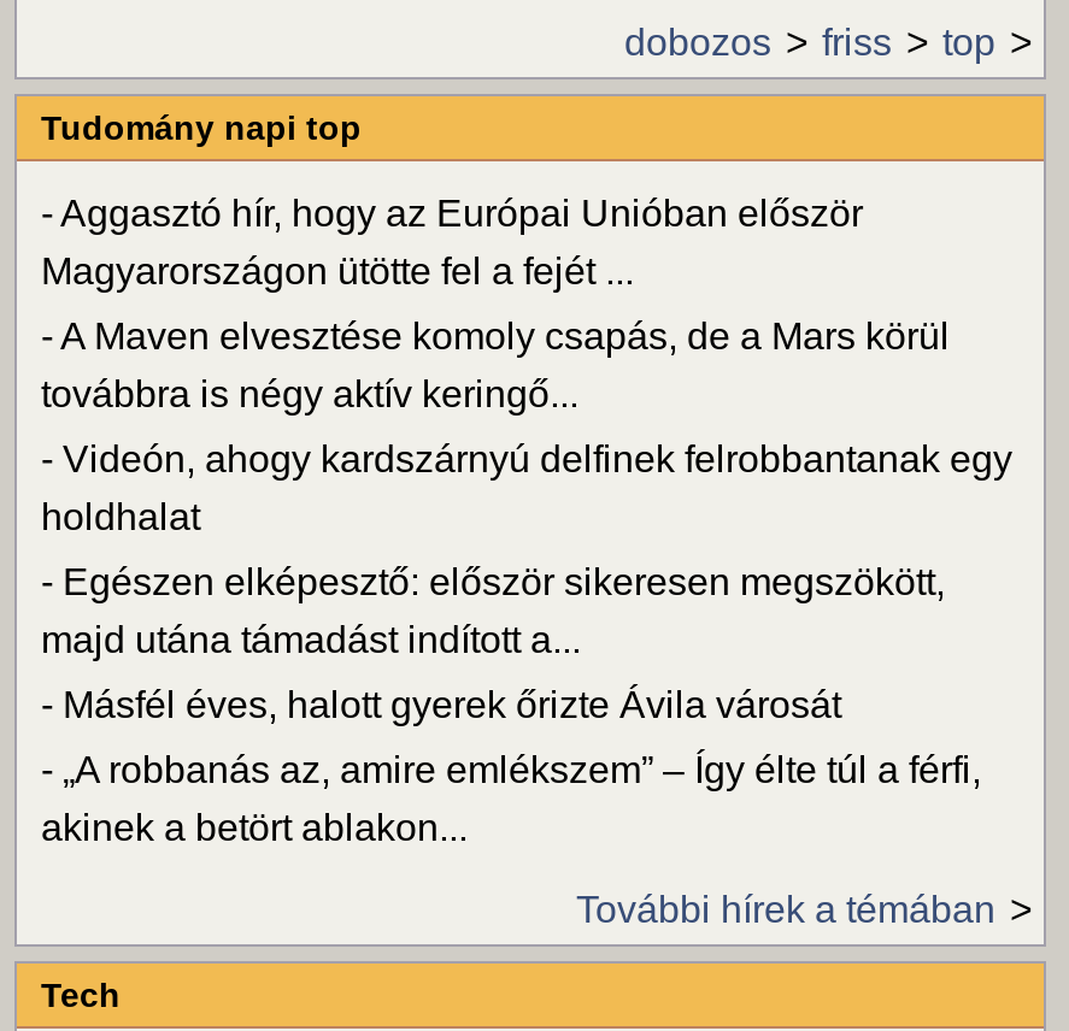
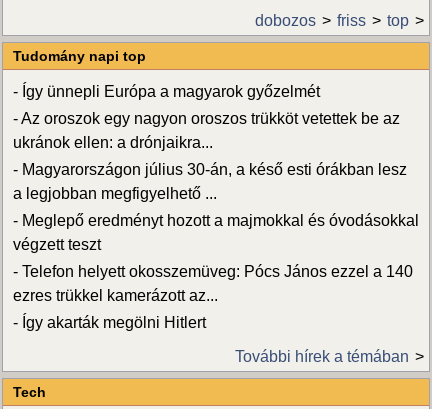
- - Aggasztó hír, hogy az Európai Unióban először
- Magyarországon ütötte fel a fejét ...
+ - Így ünnepli Európa a magyarok győzelmét

- - A Maven elvesztése komoly csapás, de a Mars körül
- továbbra is négy aktív keringő...
+ - Az oroszok egy nagyon oroszos trükköt vetettek be az
+ ukránok ellen: a drónjaikra...

- - Videón, ahogy kardszárnyú delfinek felrobbantanak egy
- holdhalat
+ - Magyarországon július 30-án, a késő esti órákban lesz
+ a legjobban megfigyelhető ...

- - Egészen elképesztő: először sikeresen megszökött,
- majd utána támadást indított a...
+ - Meglepő eredményt hozott a majmokkal és óvodásokkal
+ végzett teszt

- - Másfél éves, halott gyerek őrizte Ávila városát
+ - Telefon helyett okosszemüveg: Pócs János ezzel a 140
+ ezres trükkel kamerázott az...

- - „A robbanás az, amire emlékszem” – Így élte túl a férfi,
- akinek a betört ablakon...
+ - Így akarták megölni Hitlert
